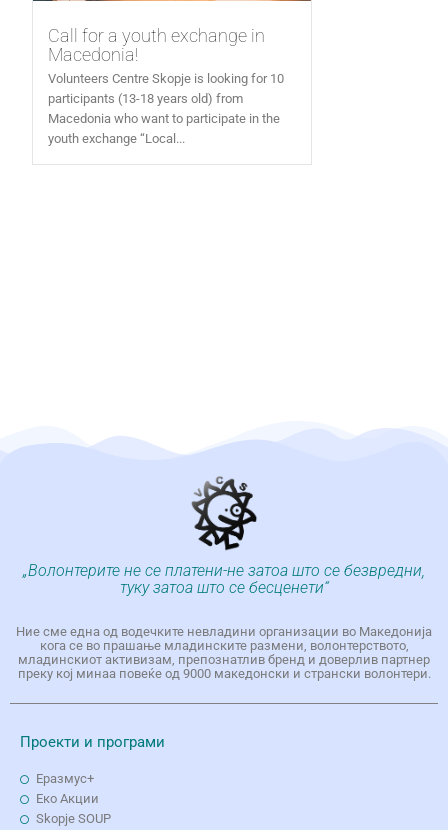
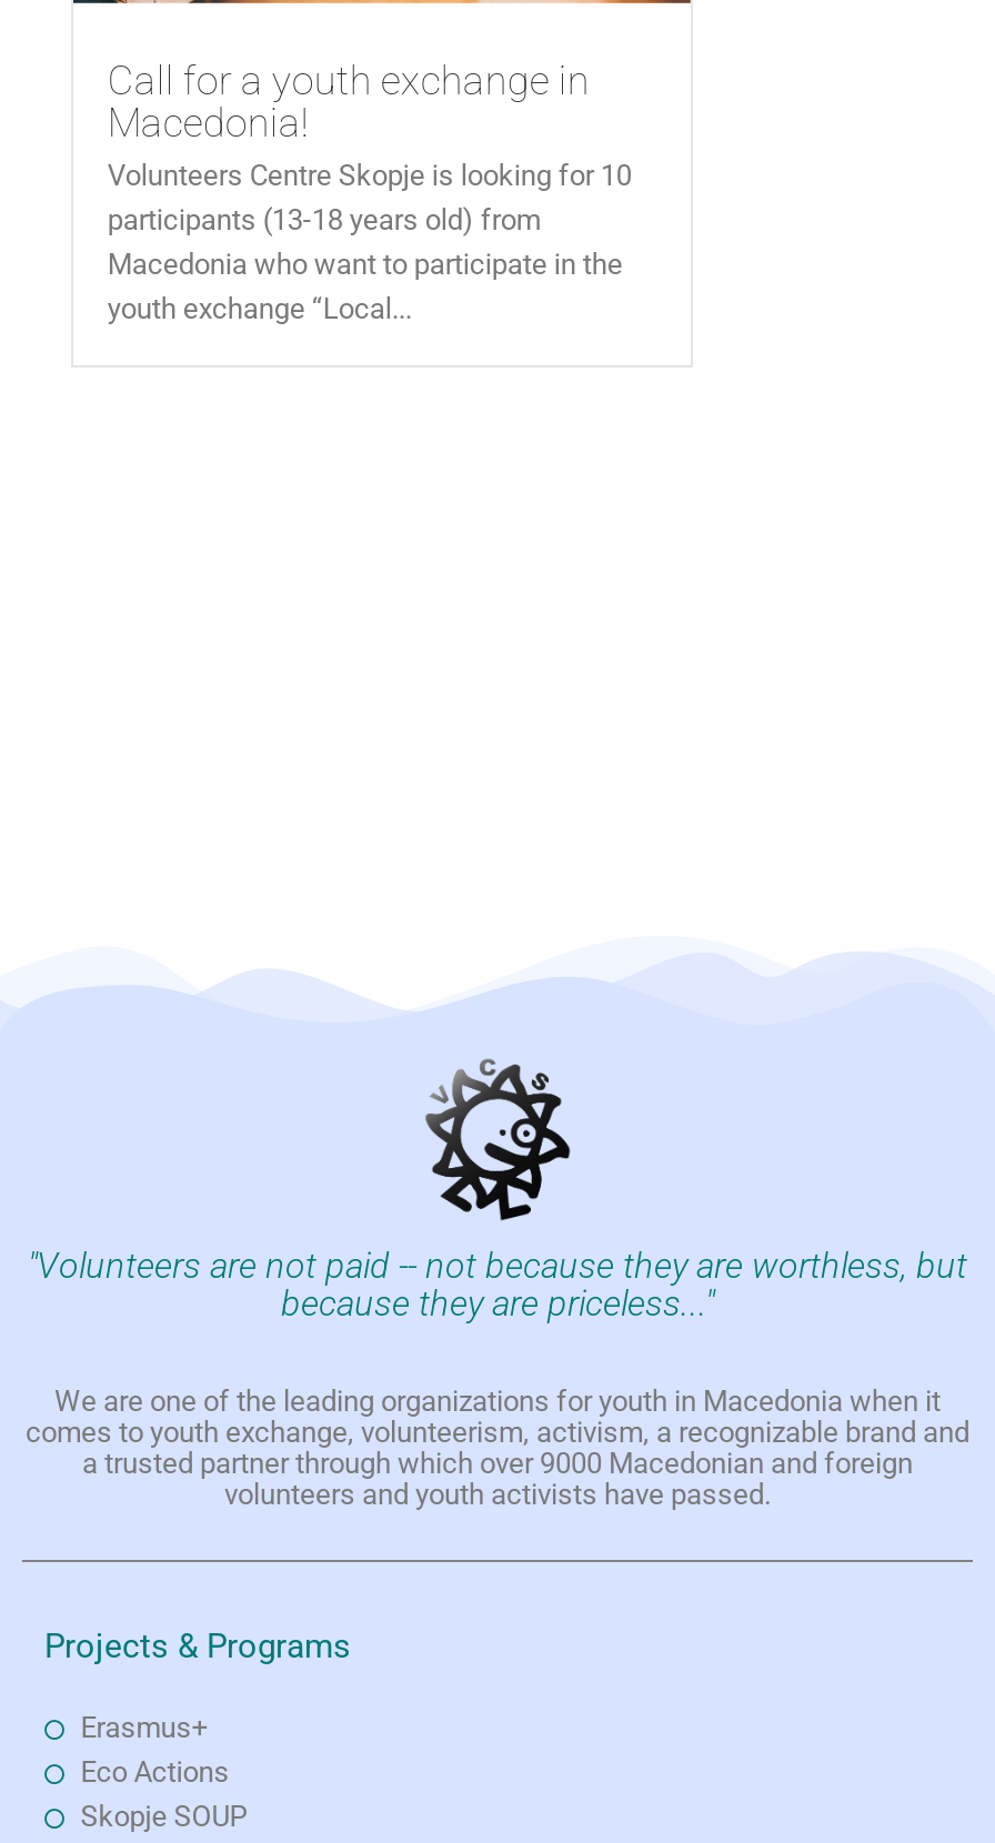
- „Волонтерите не се платени-не затоа што се безвредни,
- туку затоа што се бесценети“
+ "Volunteers are not paid -- not because they are worthless, but
+ because they are priceless..."

- Ние сме една од водечките невладини организации во Македонија
- кога се во прашање младинските размени, волонтерството,
- младинскиот активизам, препознатлив бренд и доверлив партнер
- преку кој минаа повеќе од 9000 македонски и странски волонтери.
+ We are one of the leading organizations for youth in Macedonia when it
+ comes to youth exchange, volunteerism, activism, a recognizable brand and
+ a trusted partner through which over 9000 Macedonian and foreign
+ volunteers and youth activists have passed.

- Проекти и програми
+ Projects & Programs

- Еразмус+
- Еко Aкции
+ Erasmus+
+ Eco Actions
